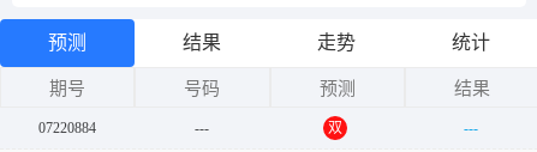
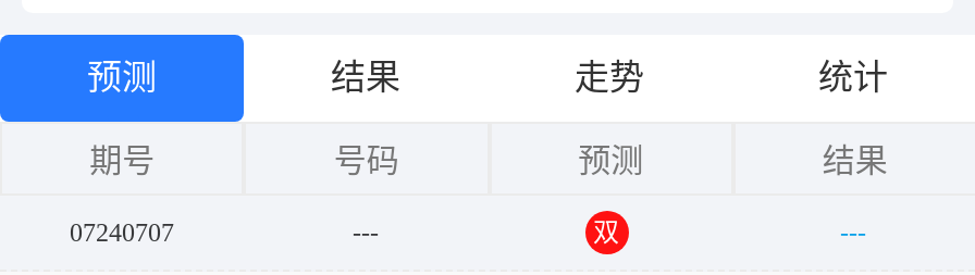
- 07220884
+ 07240707
